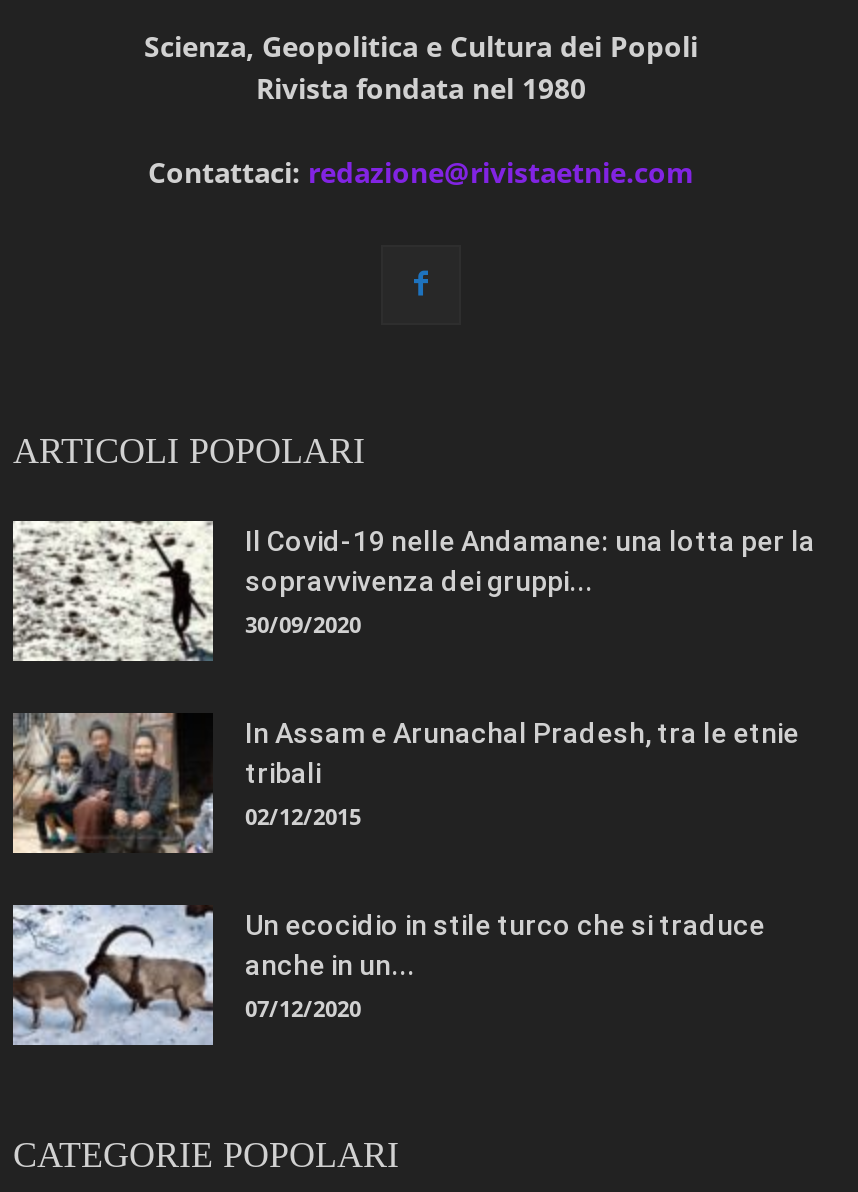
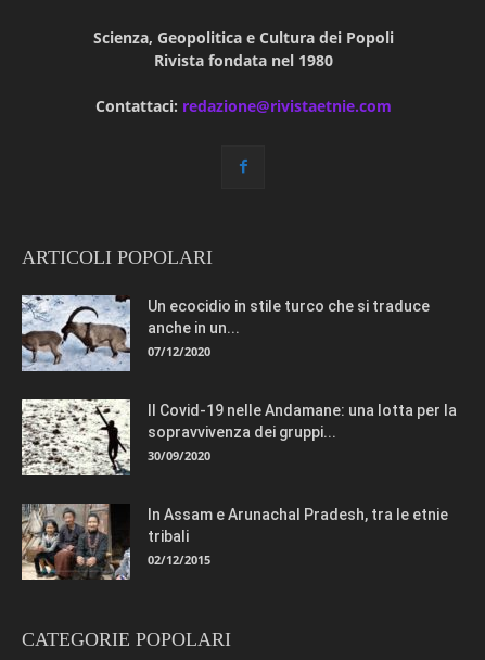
moved down: [image] | Il Covid-19 nelle Andamane: una lotta per la | sopravvivenza dei gruppi... | 30/09/2020 | In Assam e Arunachal Pradesh, tra le etnie | tribali | 02/12/2015

moved up: [image] | Un ecocidio in stile turco che si traduce | anche in un... | 07/12/2020
